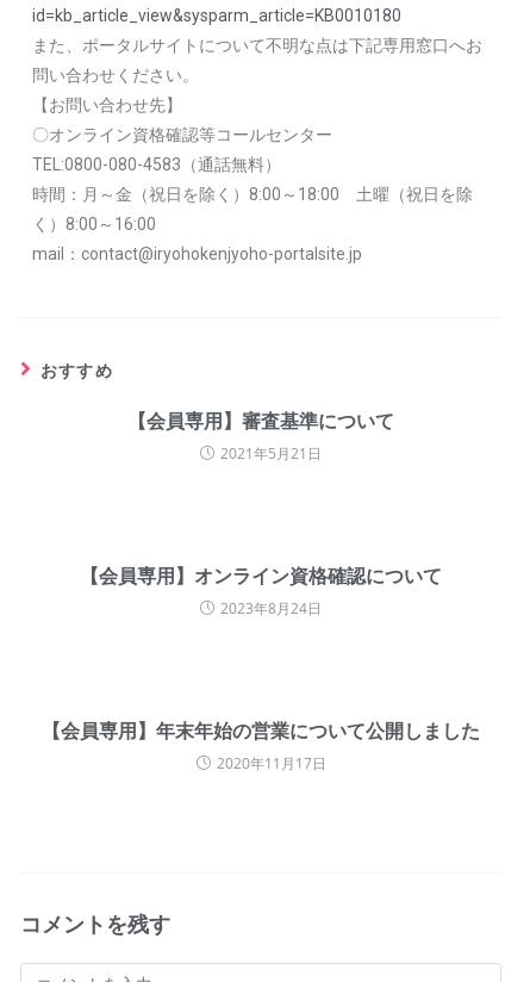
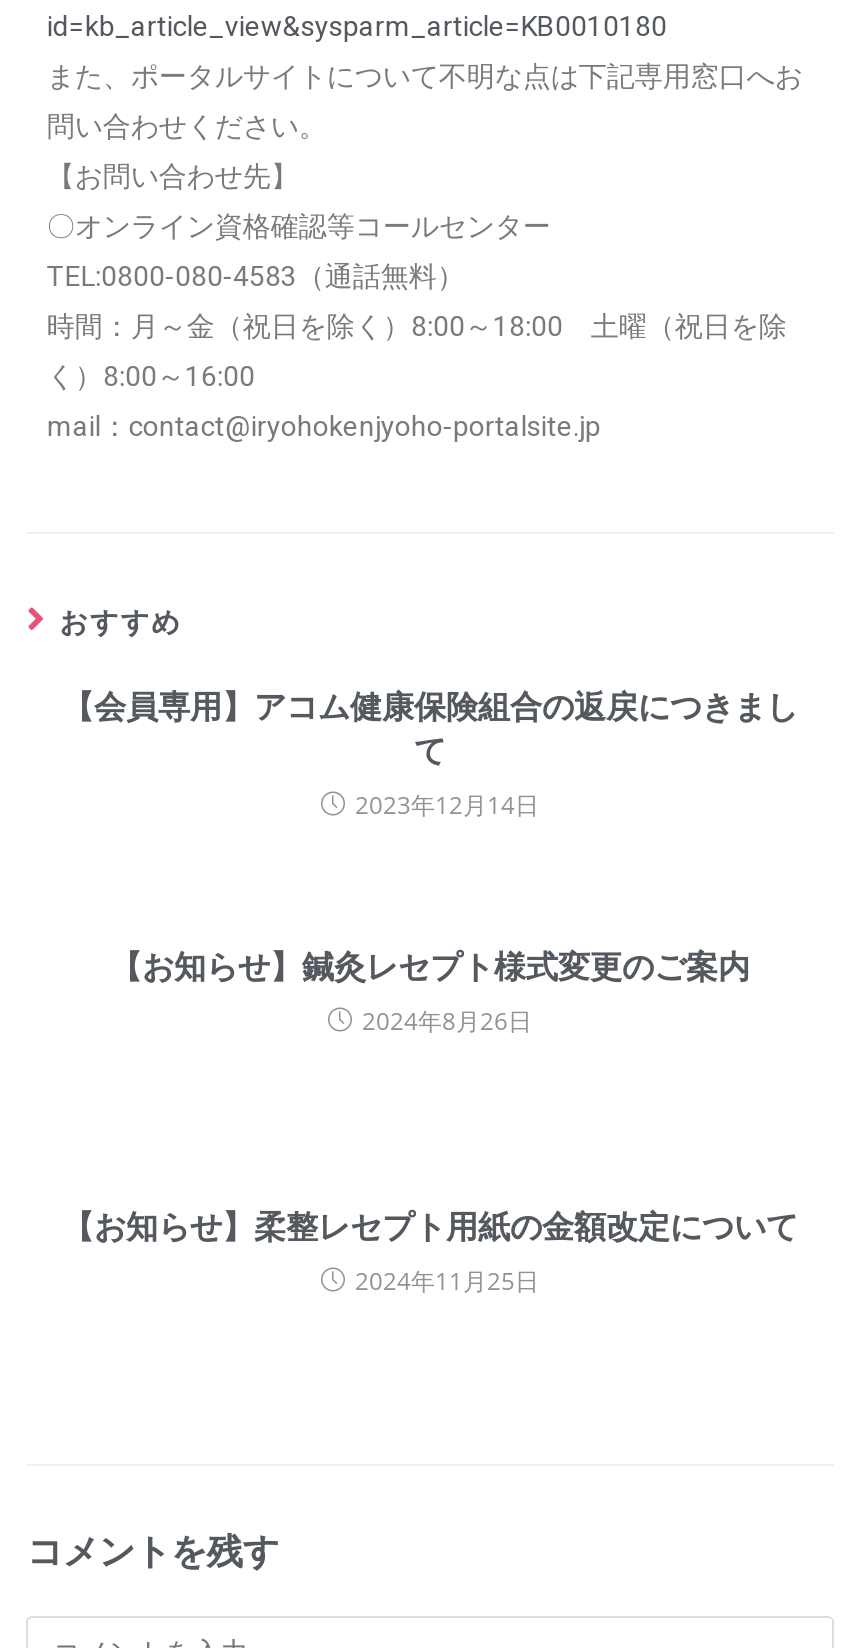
- 【会員専用】審査基準について
- 2021年5月21日
+ 【会員専用】アコム健康保険組合の返戻につきまし
+ て
+ 2023年12月14日

- 【会員専用】オンライン資格確認について
- 2023年8月24日
+ 【お知らせ】鍼灸レセプト様式変更のご案内
+ 2024年8月26日

- 【会員専用】年末年始の営業について公開しました
- 2020年11月17日
+ 【お知らせ】柔整レセプト用紙の金額改定について
+ 2024年11月25日
